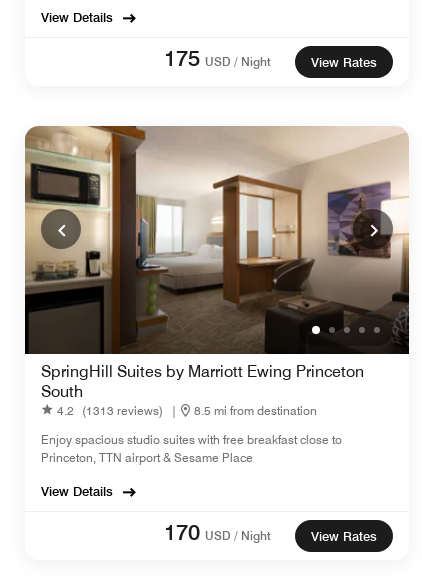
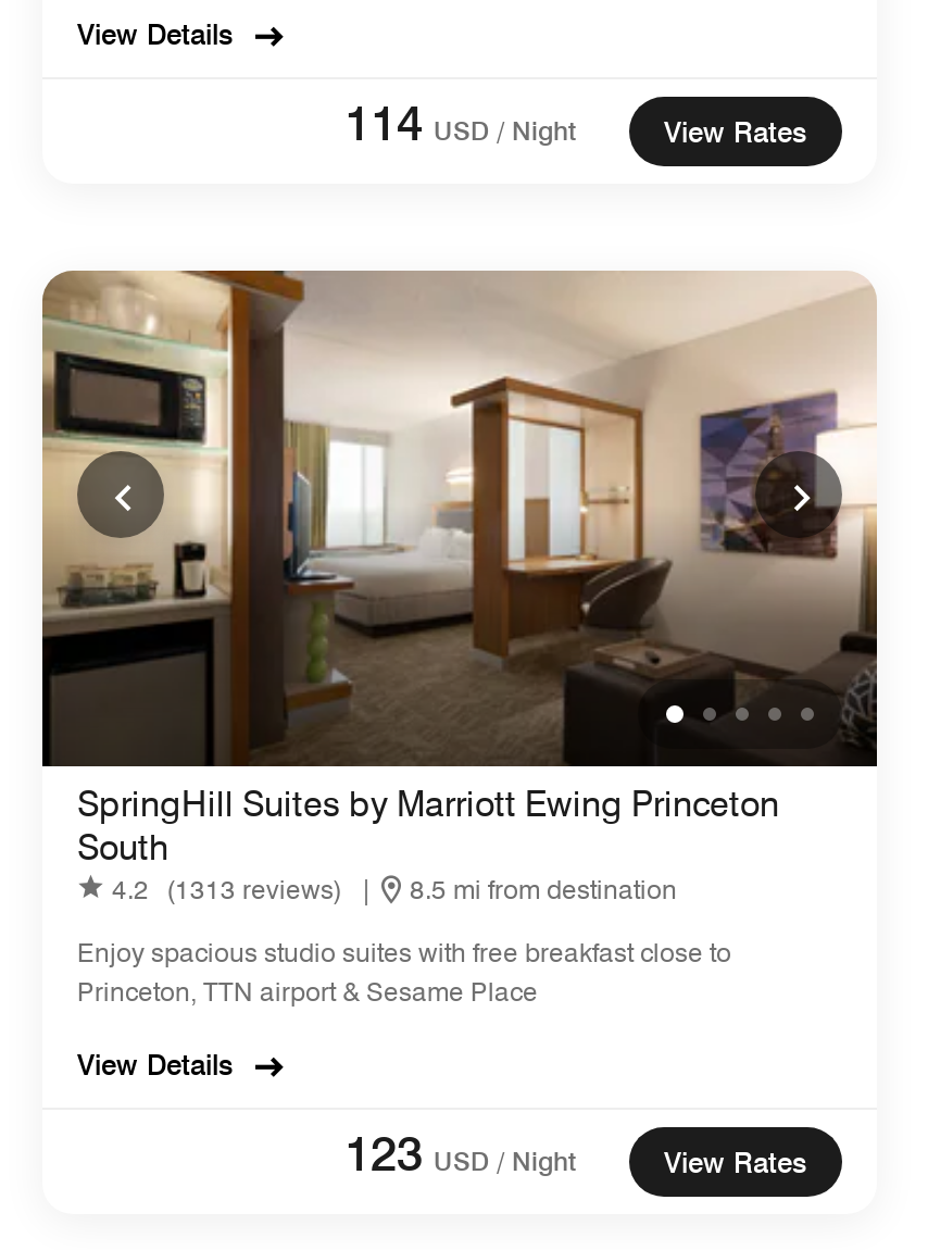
- 175 USD / Night
+ 114 USD / Night

- 170 USD / Night
+ 123 USD / Night
